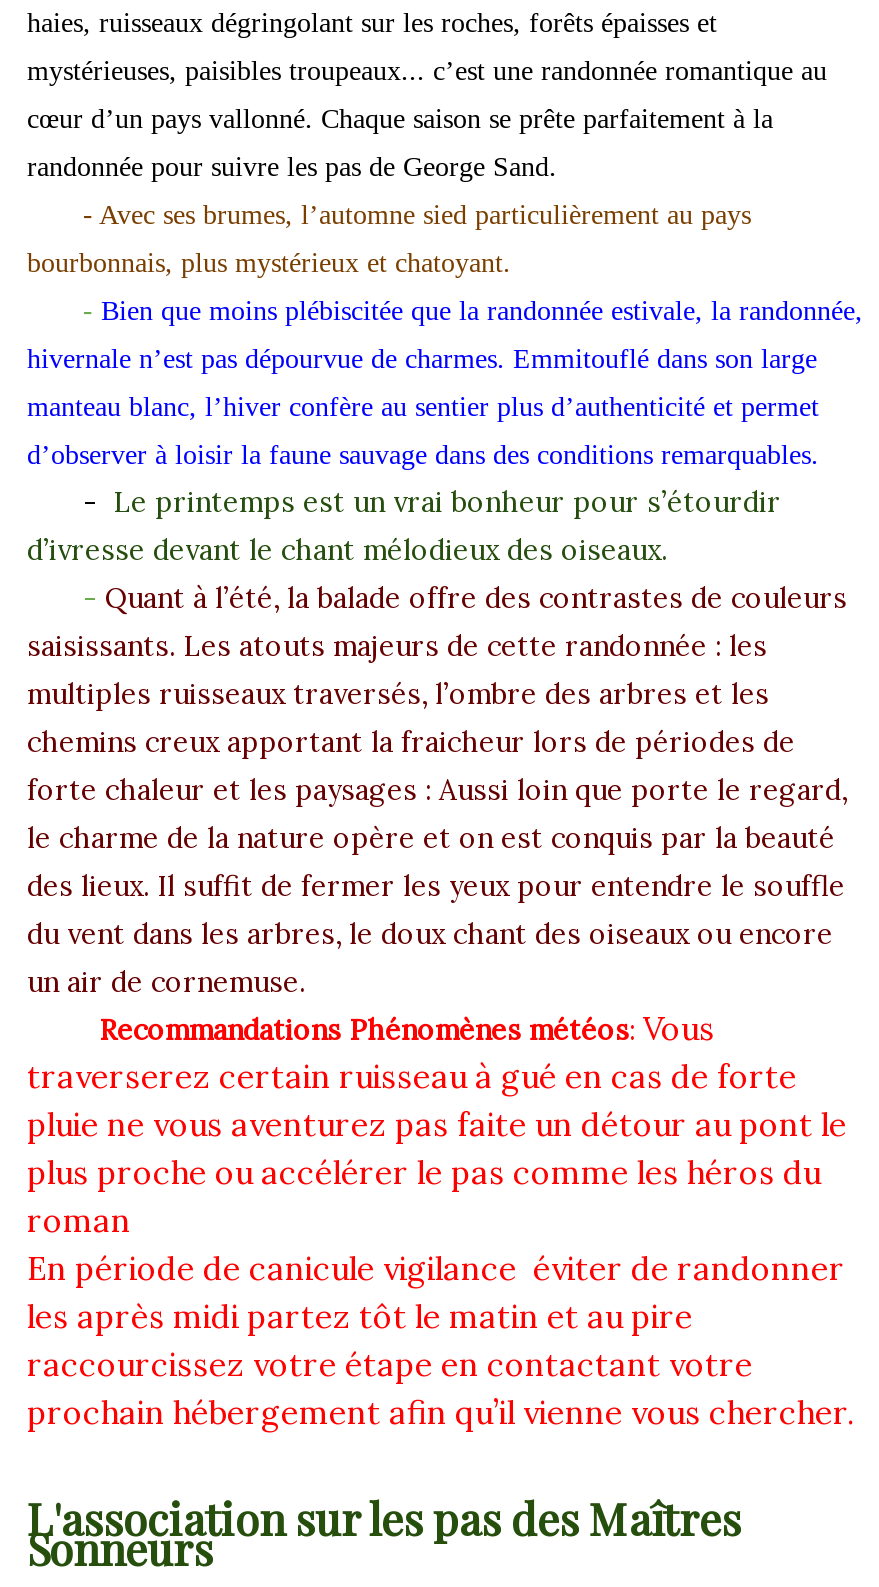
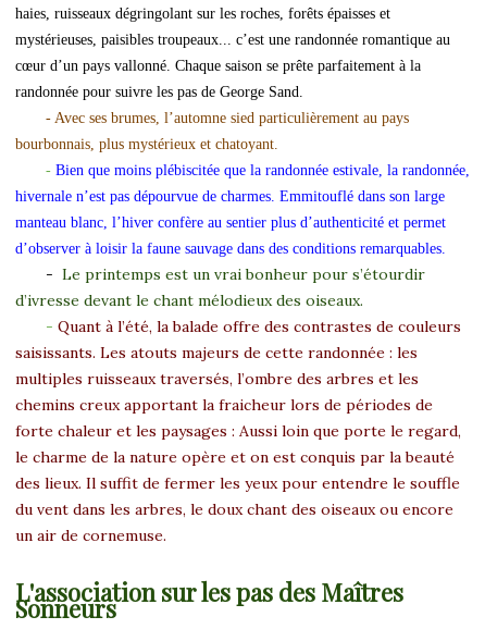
- Recommandations Phénomènes météos: Vous
- traverserez certain ruisseau à gué en cas de forte
- pluie ne vous aventurez pas faite un détour au pont le
- plus proche ou accélérer le pas comme les héros du
- roman
- En période de canicule vigilance éviter de randonner
- les après midi partez tôt le matin et au pire
- raccourcissez votre étape en contactant votre
- prochain hébergement afin qu’il vienne vous chercher.
